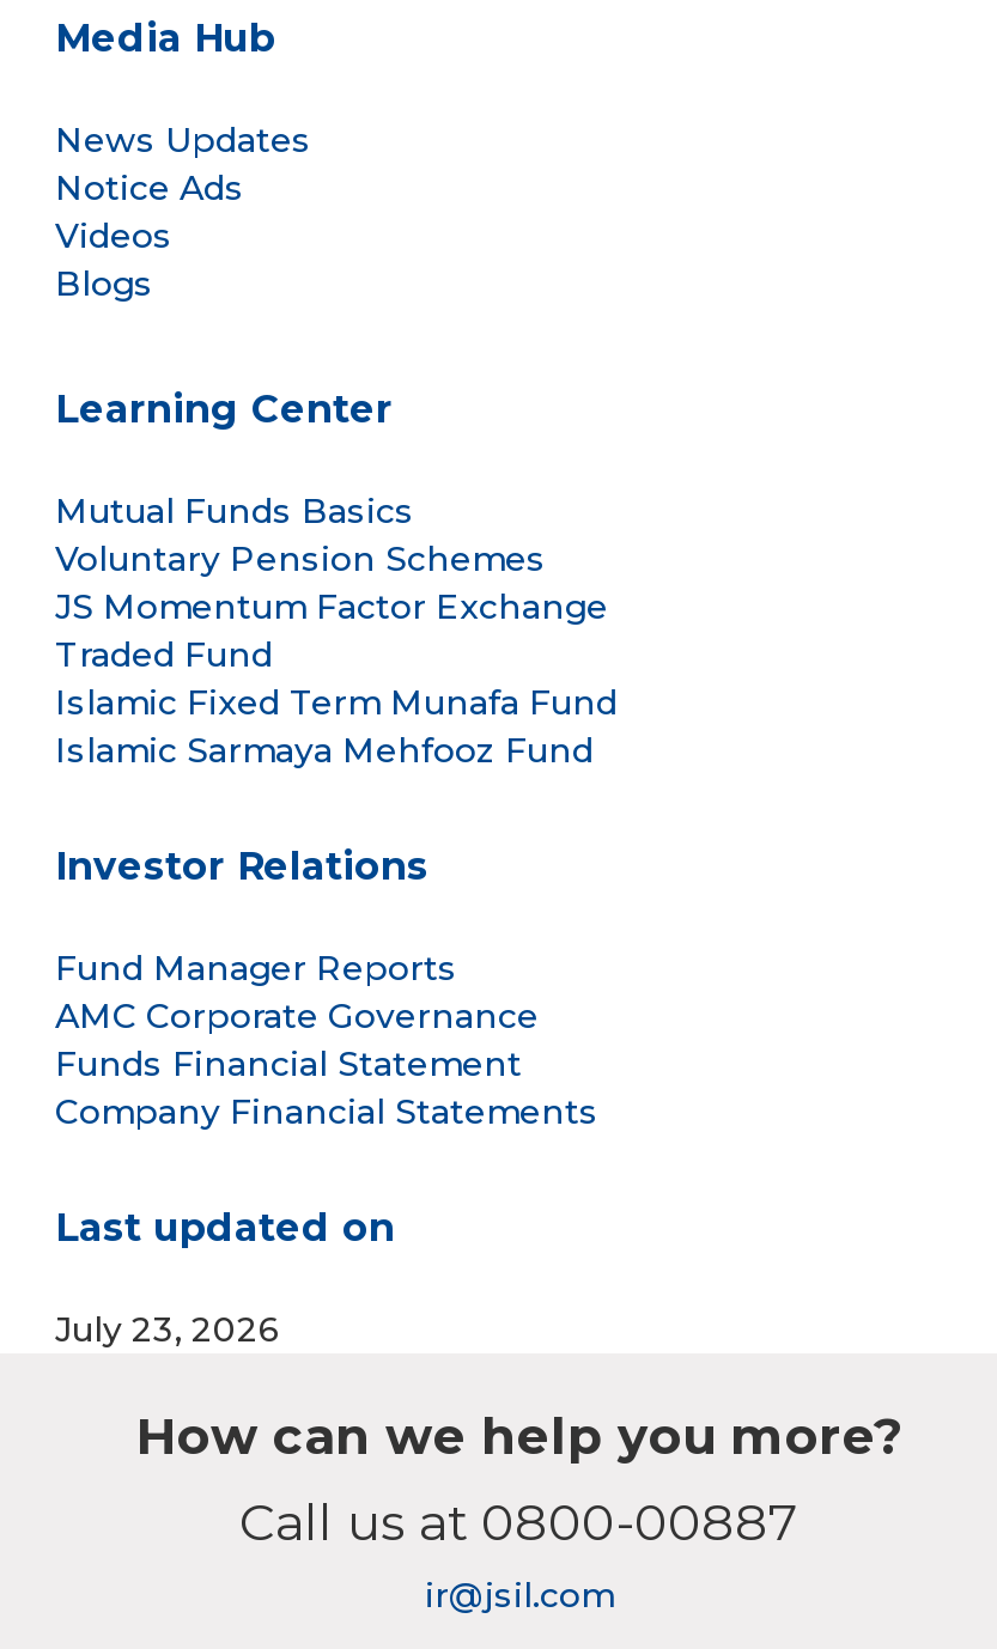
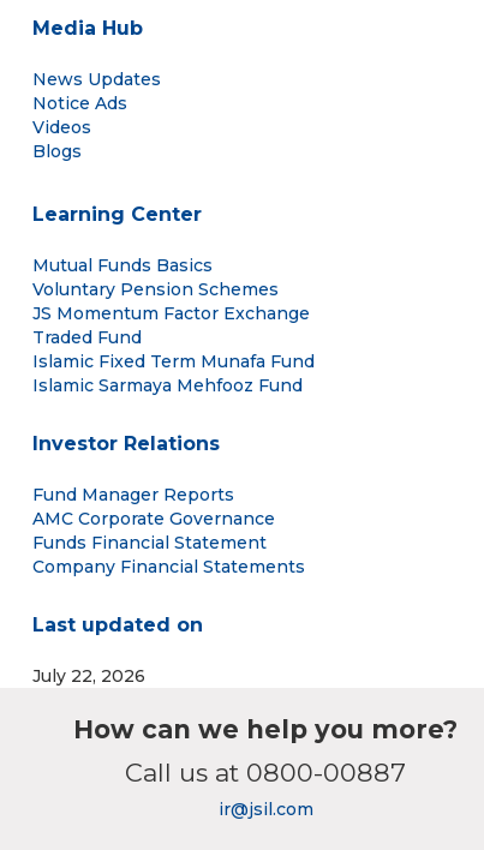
- July 23, 2026
+ July 22, 2026
